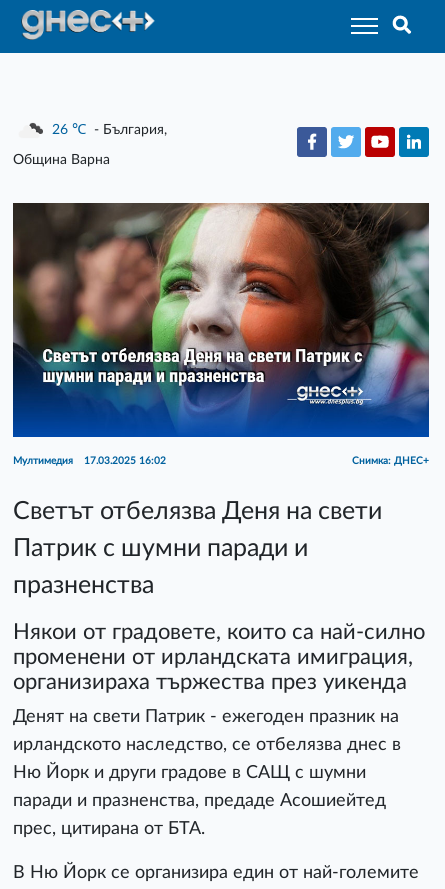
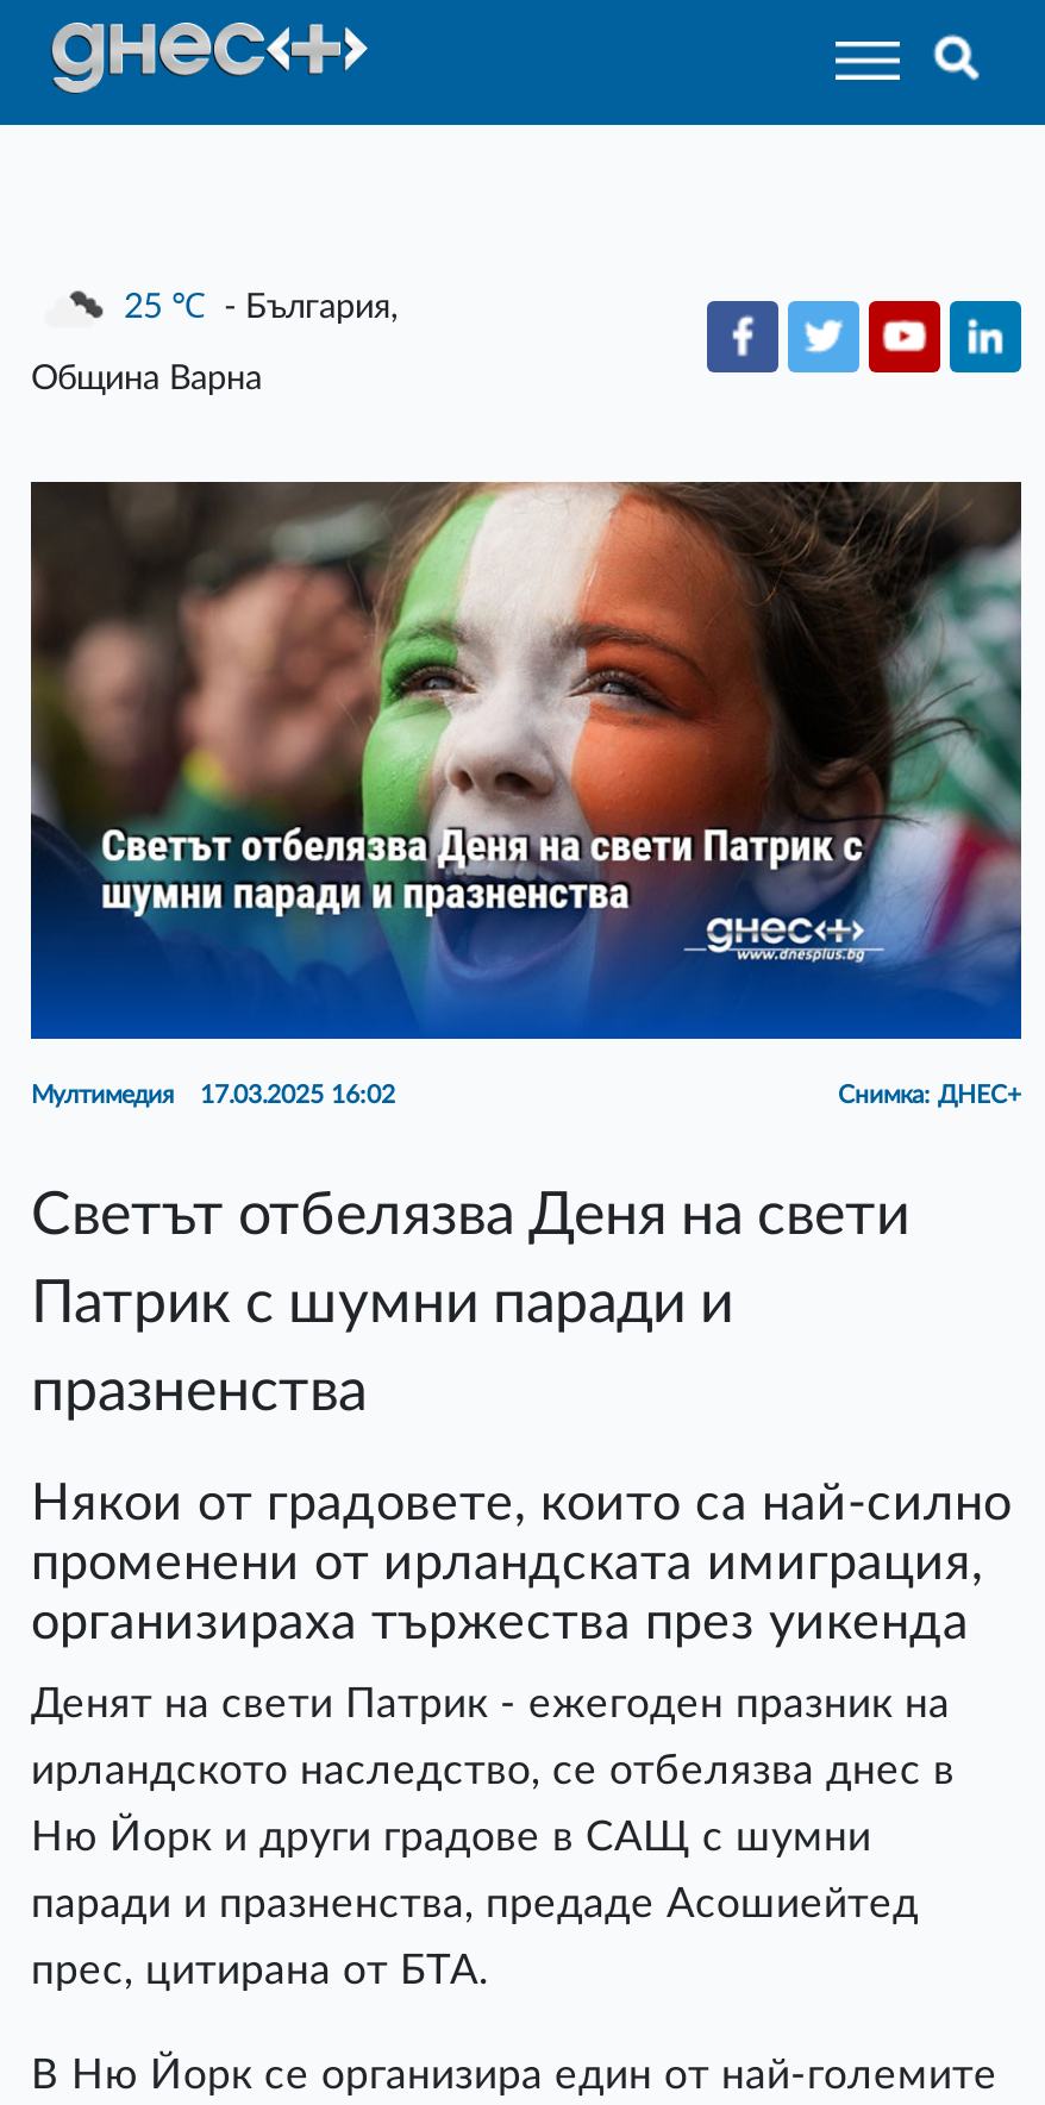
- 26 ℃ - България,
+ 25 ℃ - България,
